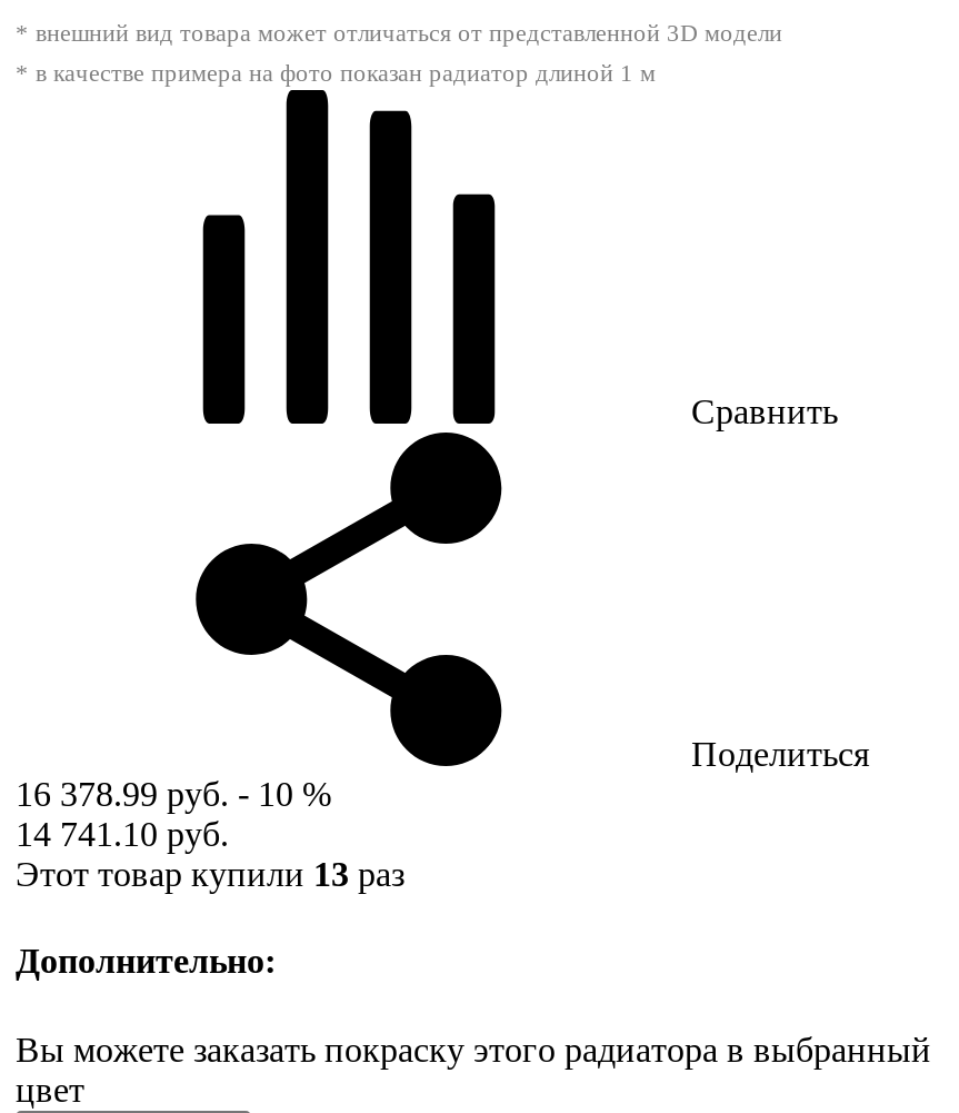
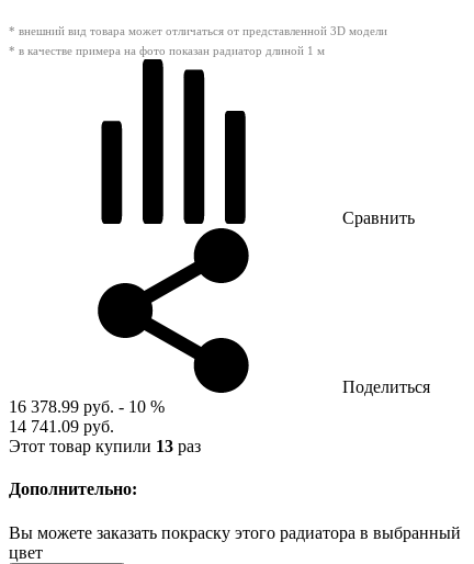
- 14 741.10 руб.
+ 14 741.09 руб.
